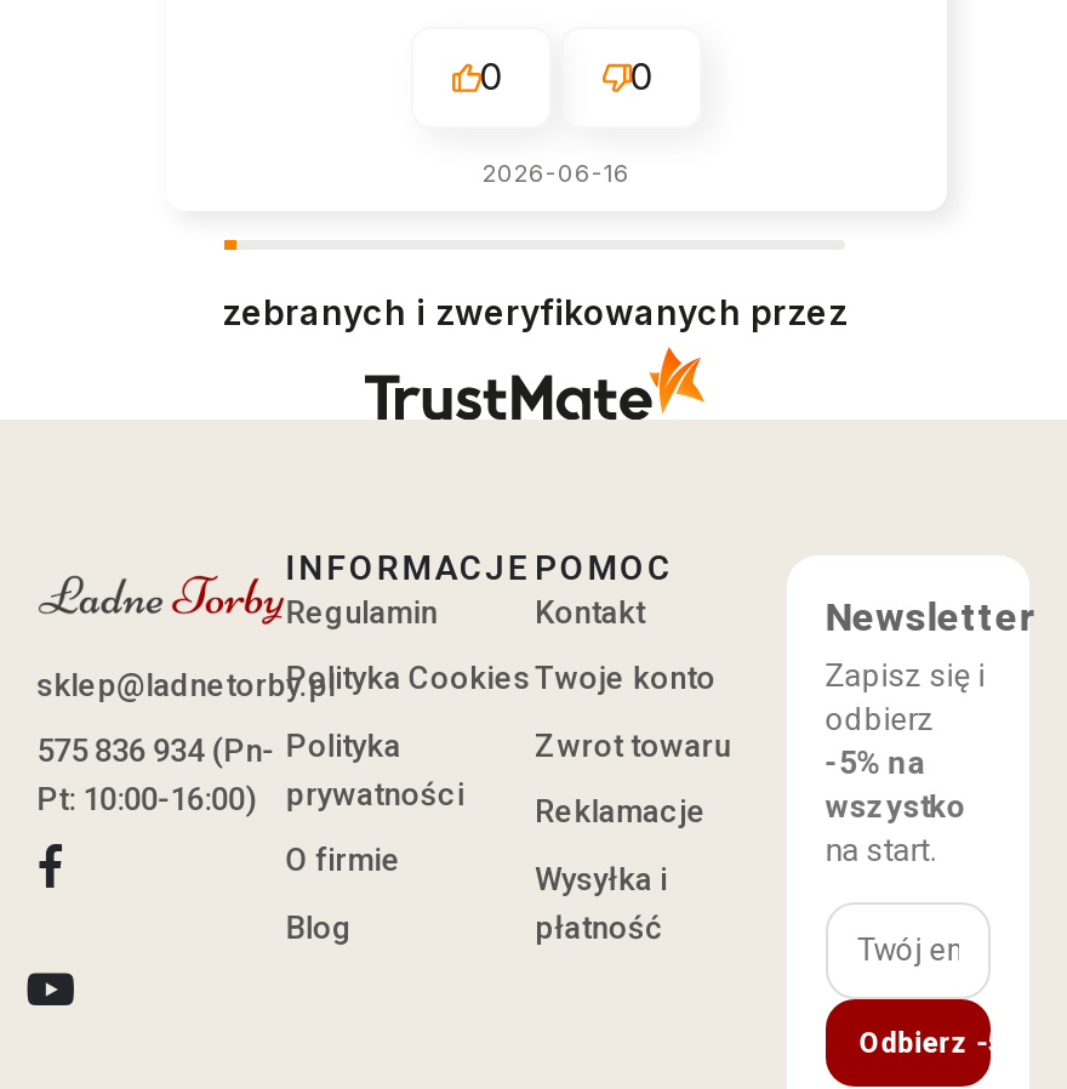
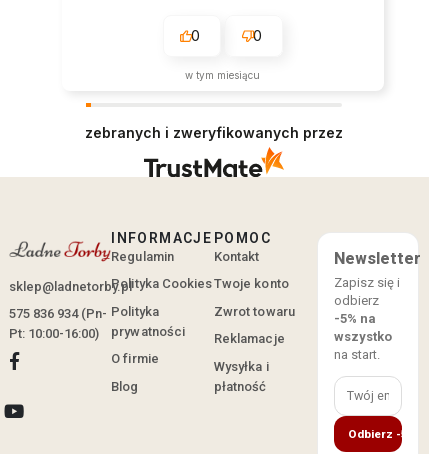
- 2026-06-16
+ w tym miesiącu
